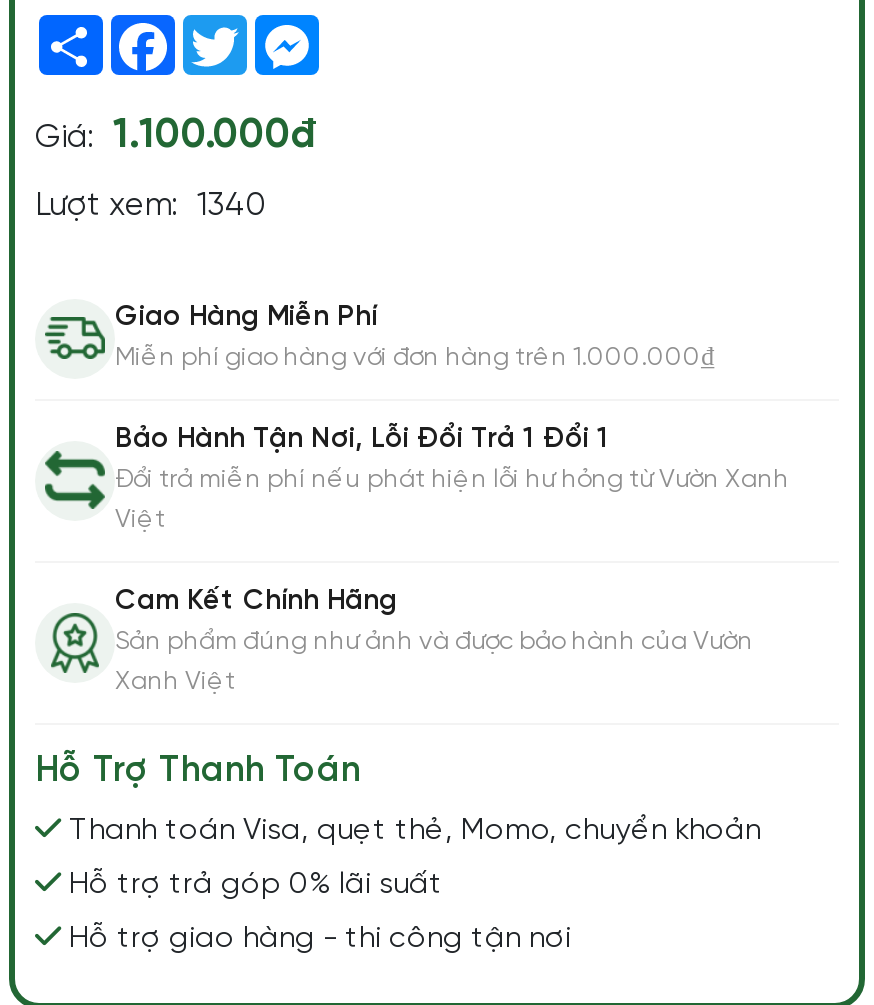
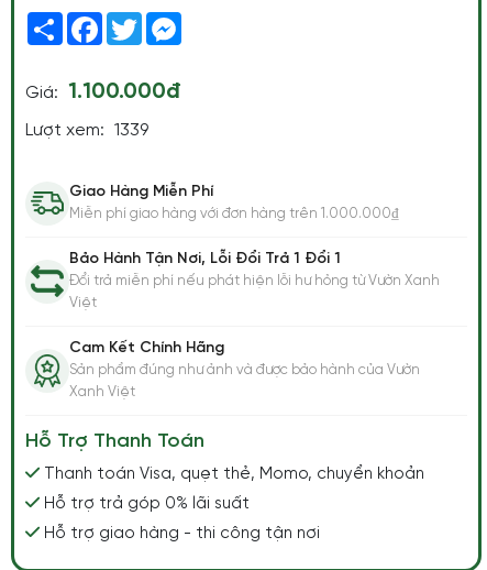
- Lượt xem: 1340
+ Lượt xem: 1339
